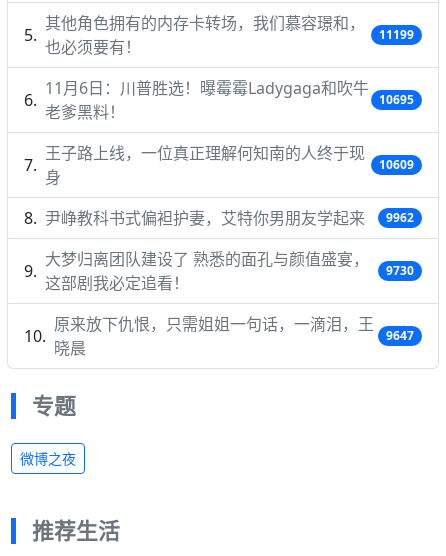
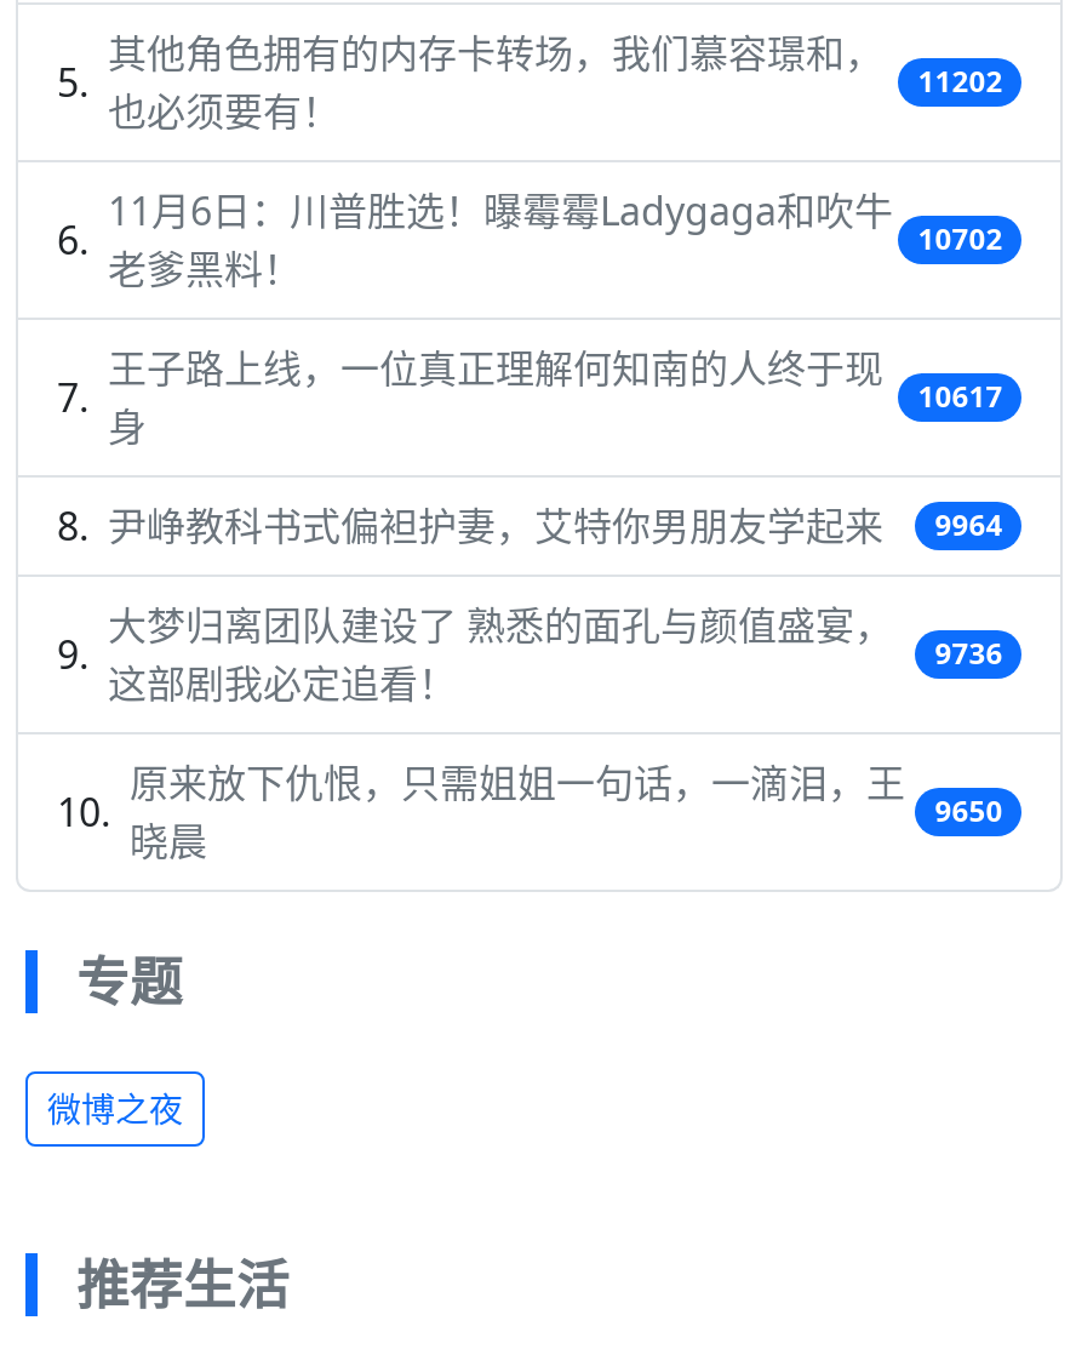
- 11199
+ 11202

- 10695
+ 10702

- 10609
+ 10617

- 尹峥教科书式偏袒护妻，艾特你男朋友学起来 9962
+ 尹峥教科书式偏袒护妻，艾特你男朋友学起来 9964

- 9730
+ 9736

- 9647
+ 9650
